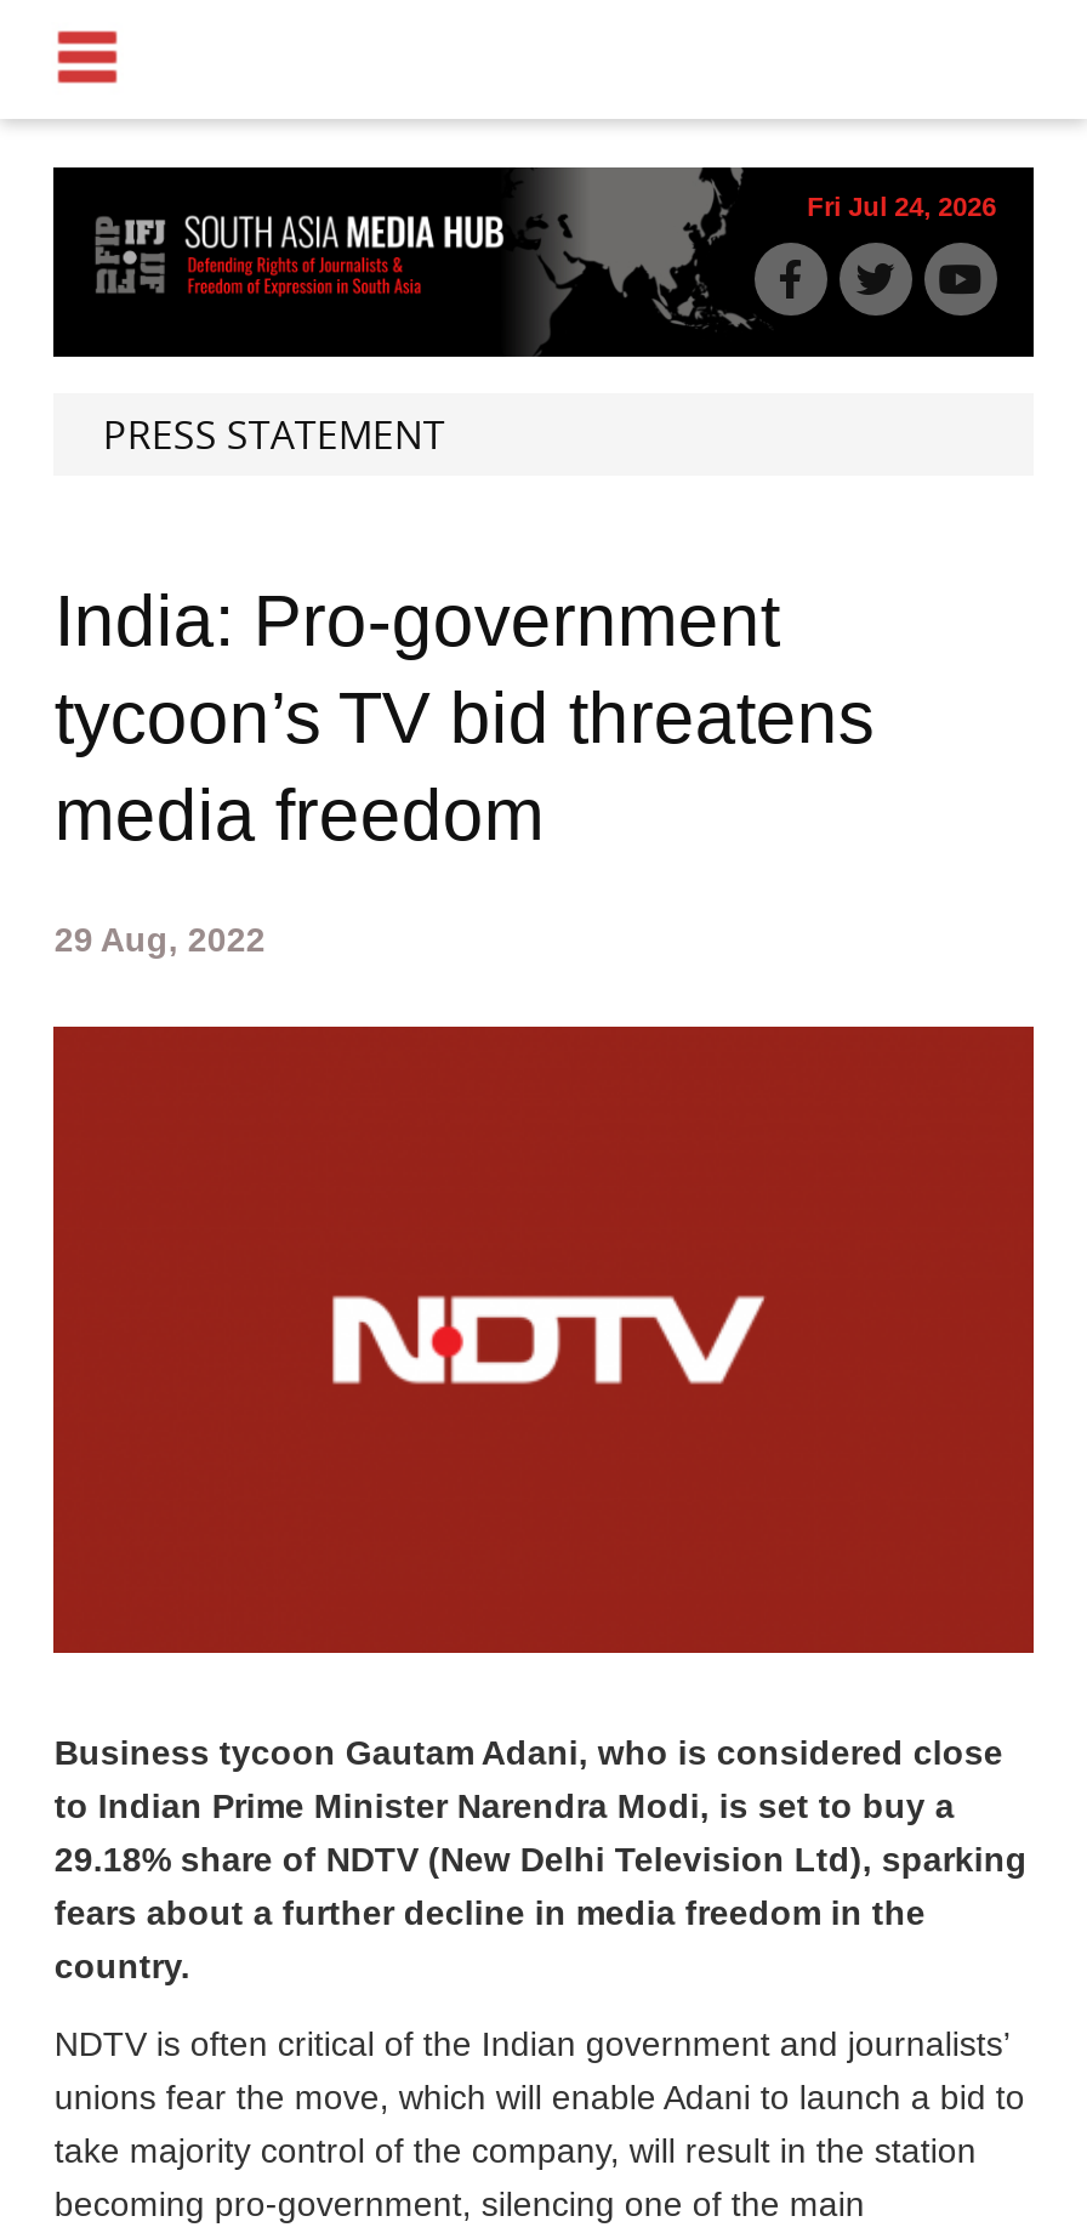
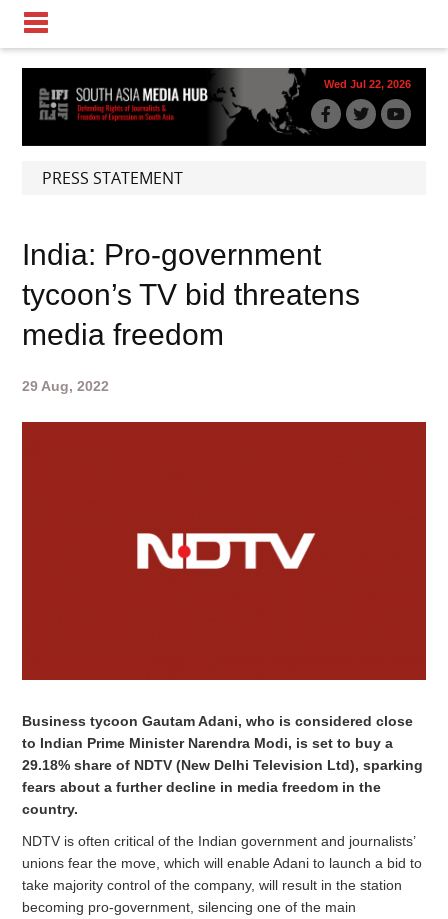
- Fri Jul 24, 2026
+ Wed Jul 22, 2026
